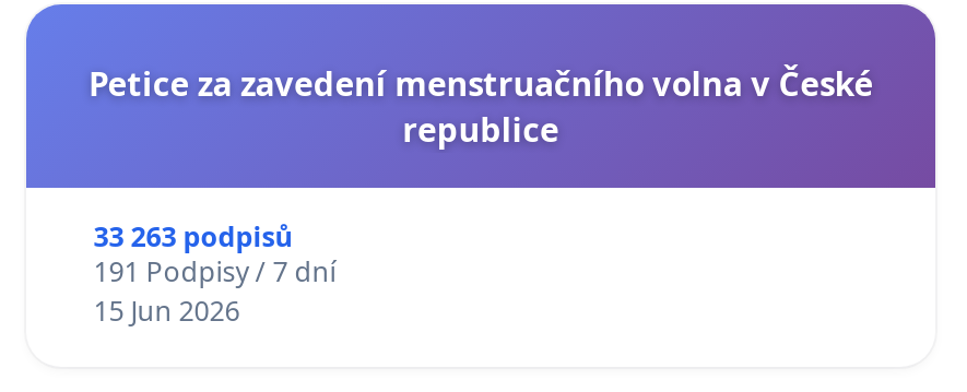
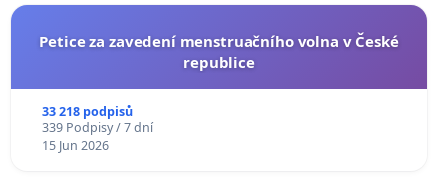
- 33 263 podpisů
+ 33 218 podpisů

- 191 Podpisy / 7 dní
+ 339 Podpisy / 7 dní
